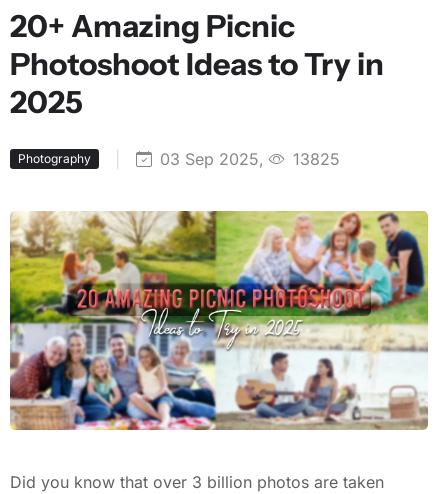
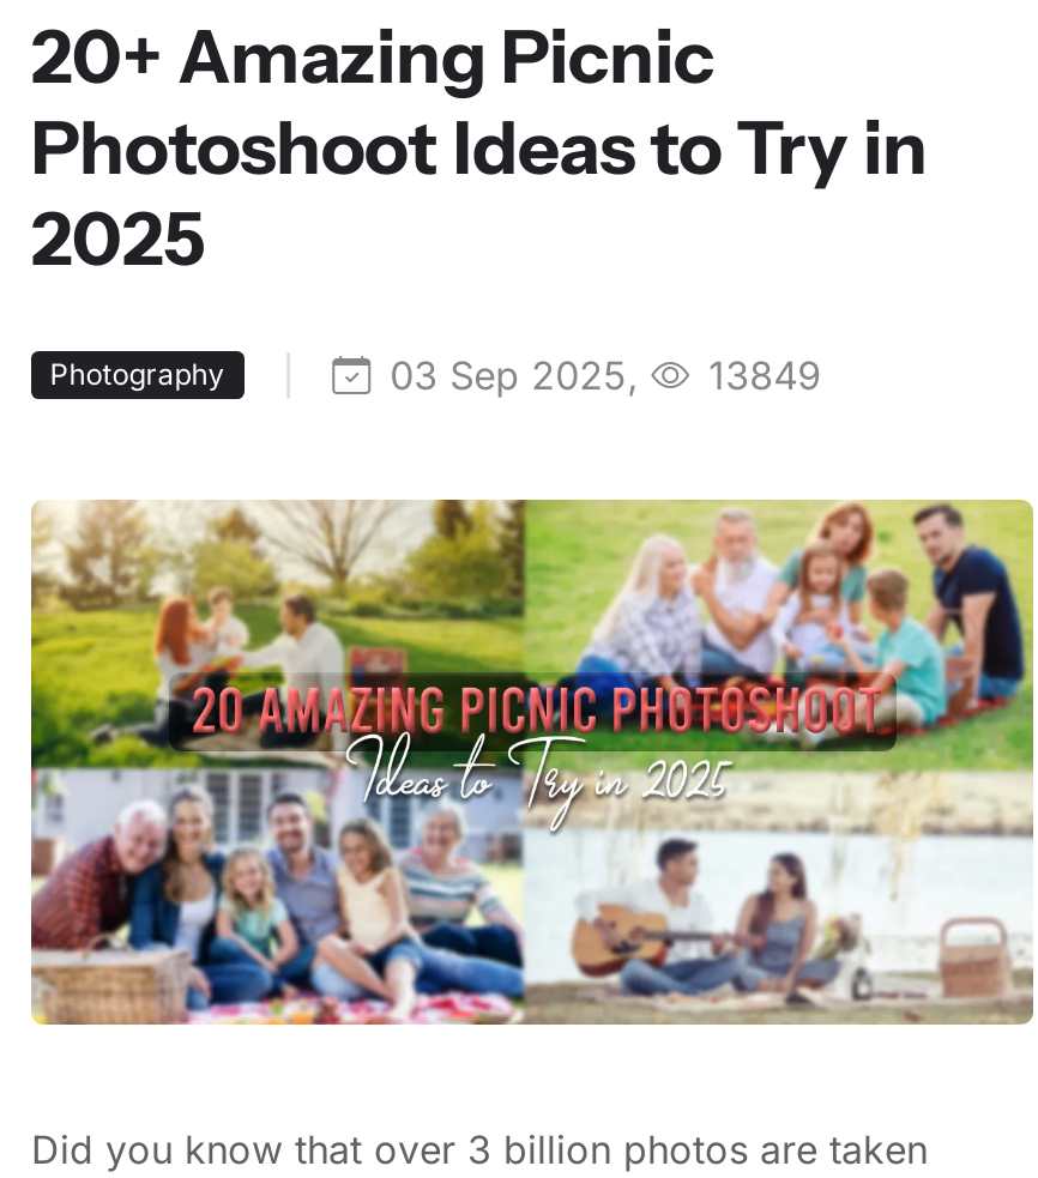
- 13825
+ 13849
